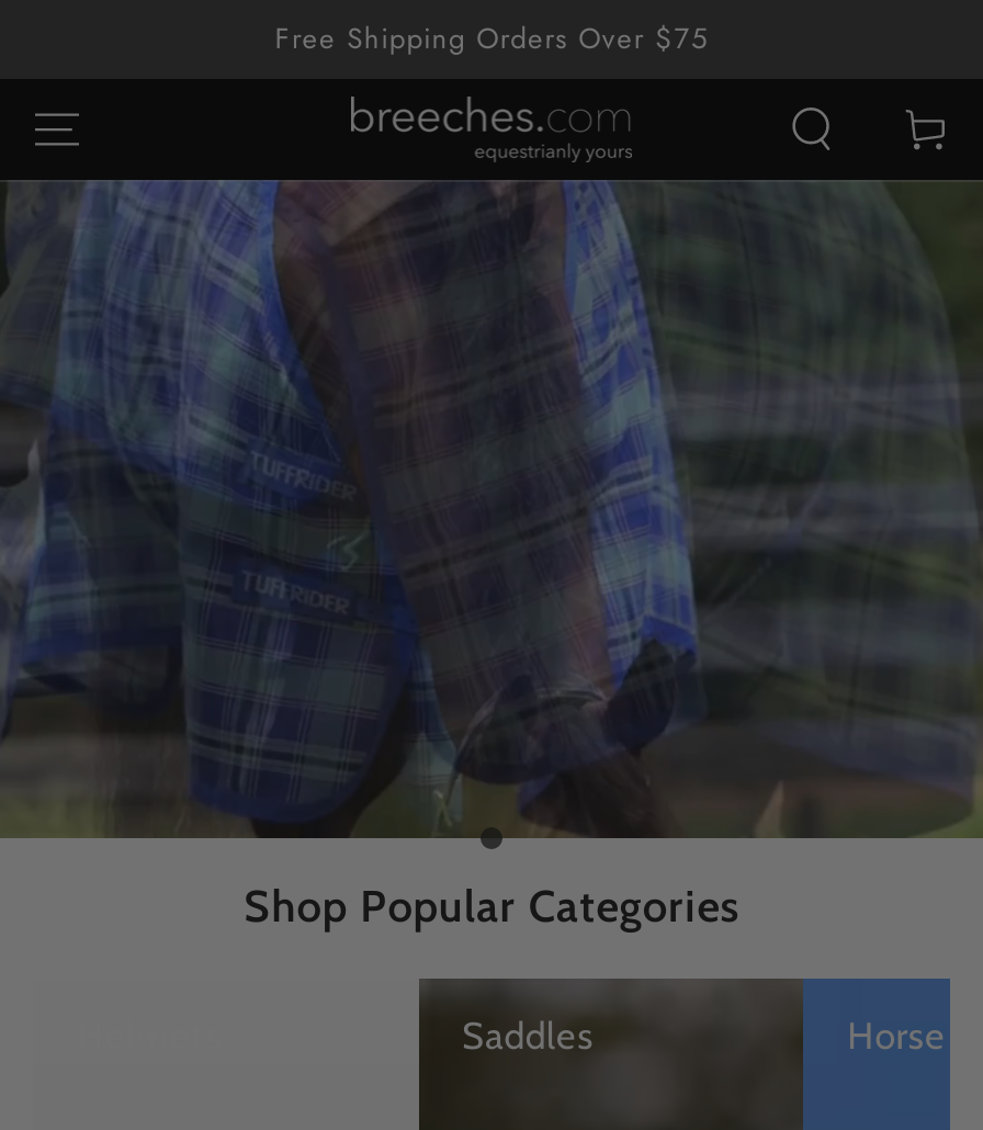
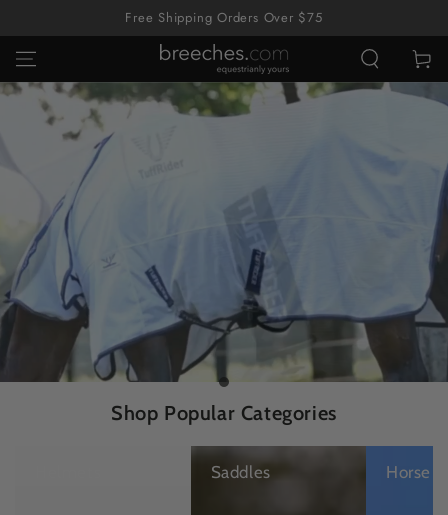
- [image]
+ [image]
